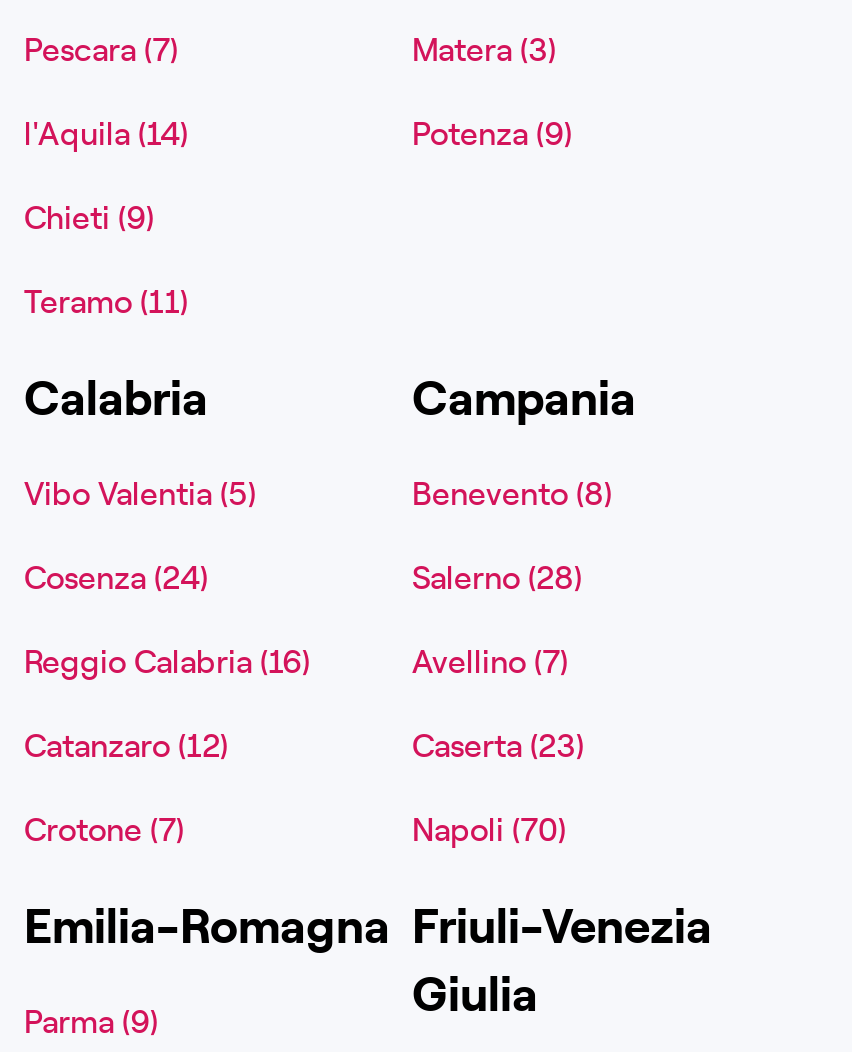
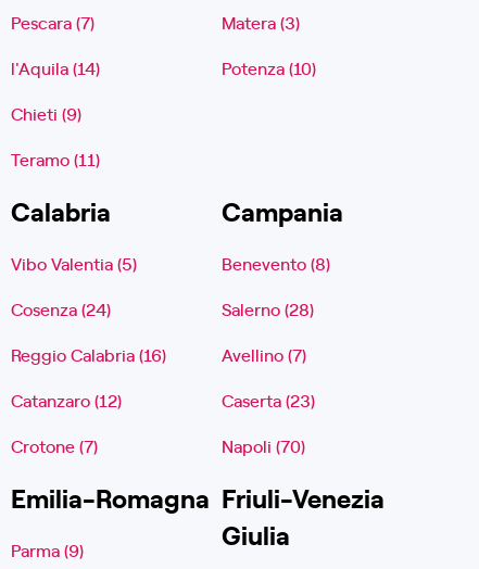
- Potenza (9)
+ Potenza (10)
